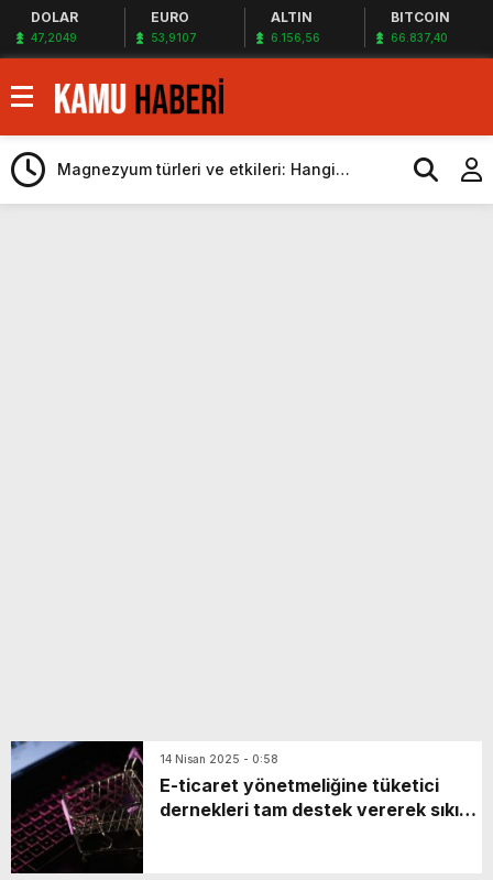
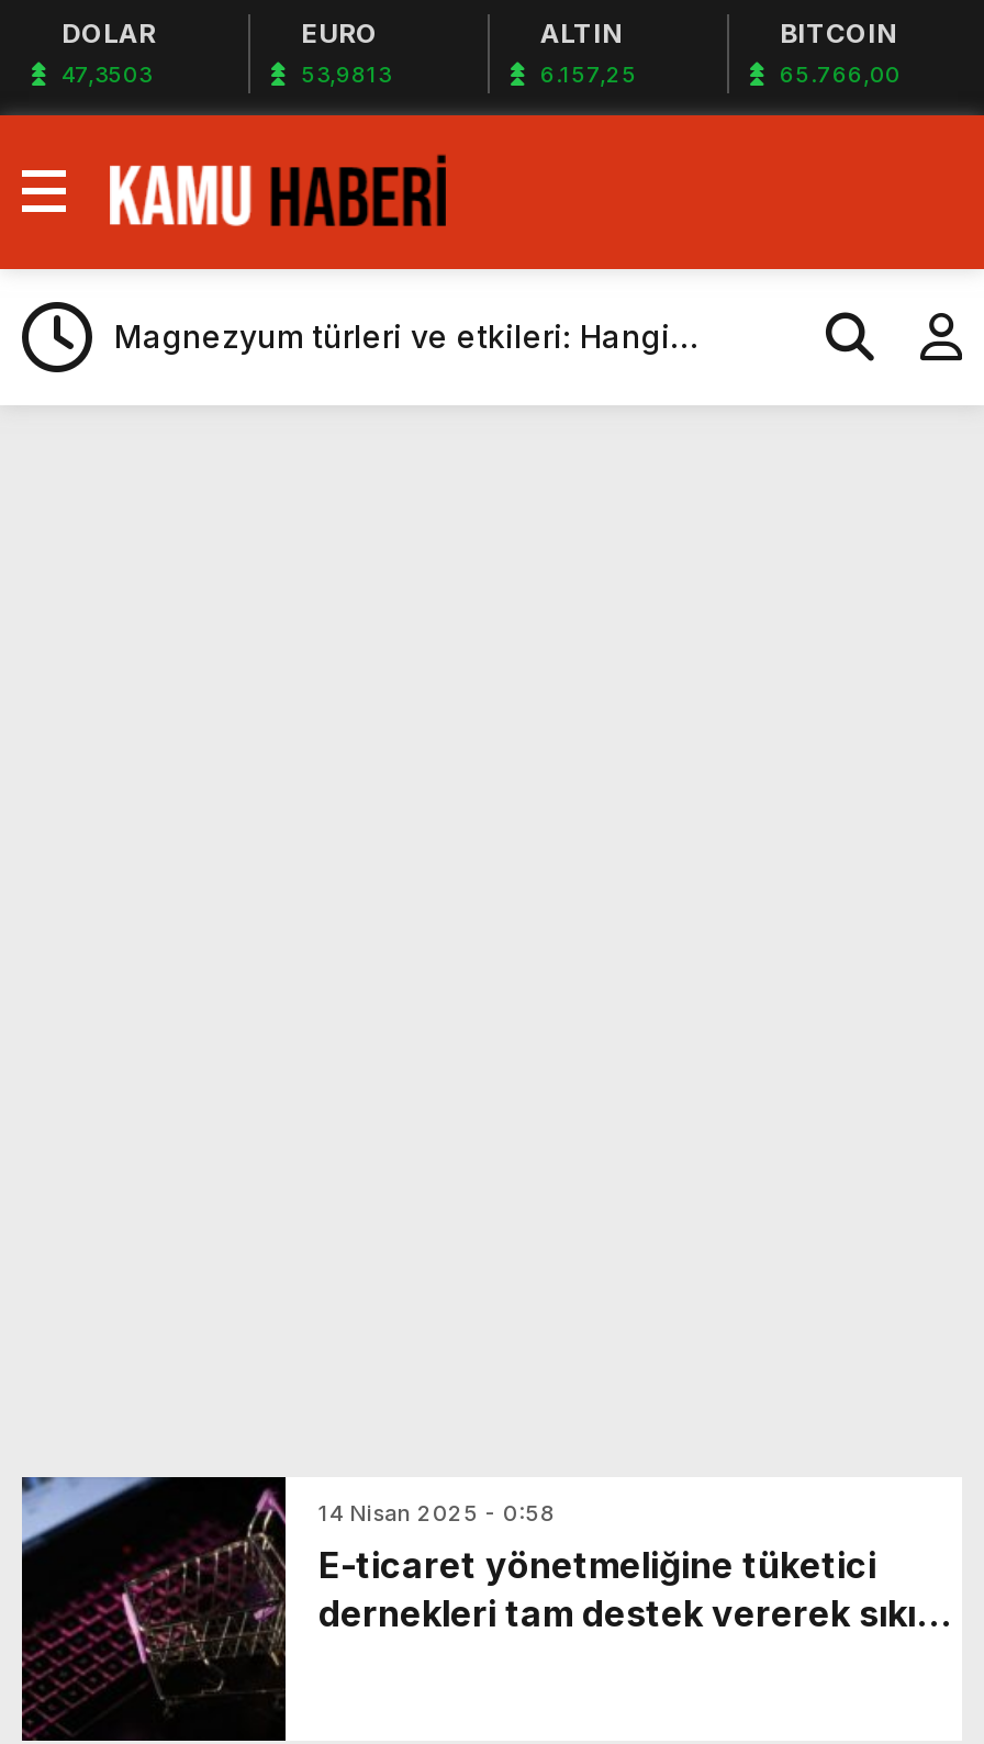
- 47,2049
+ 47,3503

- 53,9107
+ 53,9813

- 6.156,56
+ 6.157,25

- 66.837,40
+ 65.766,00
